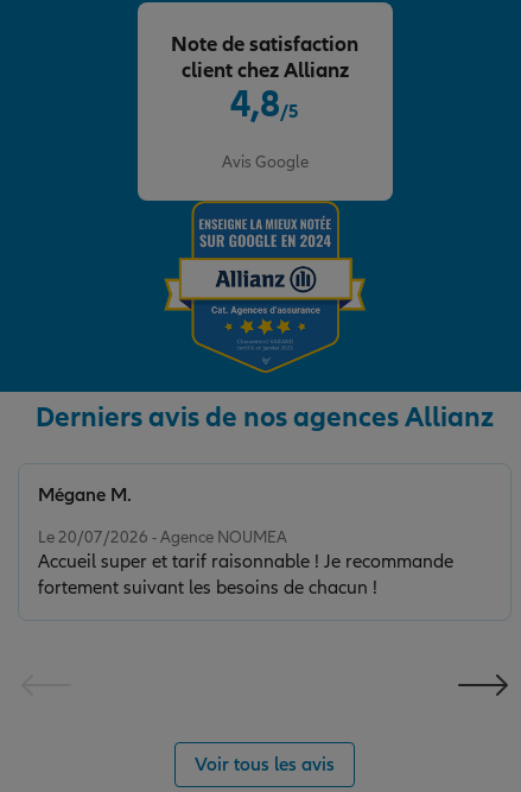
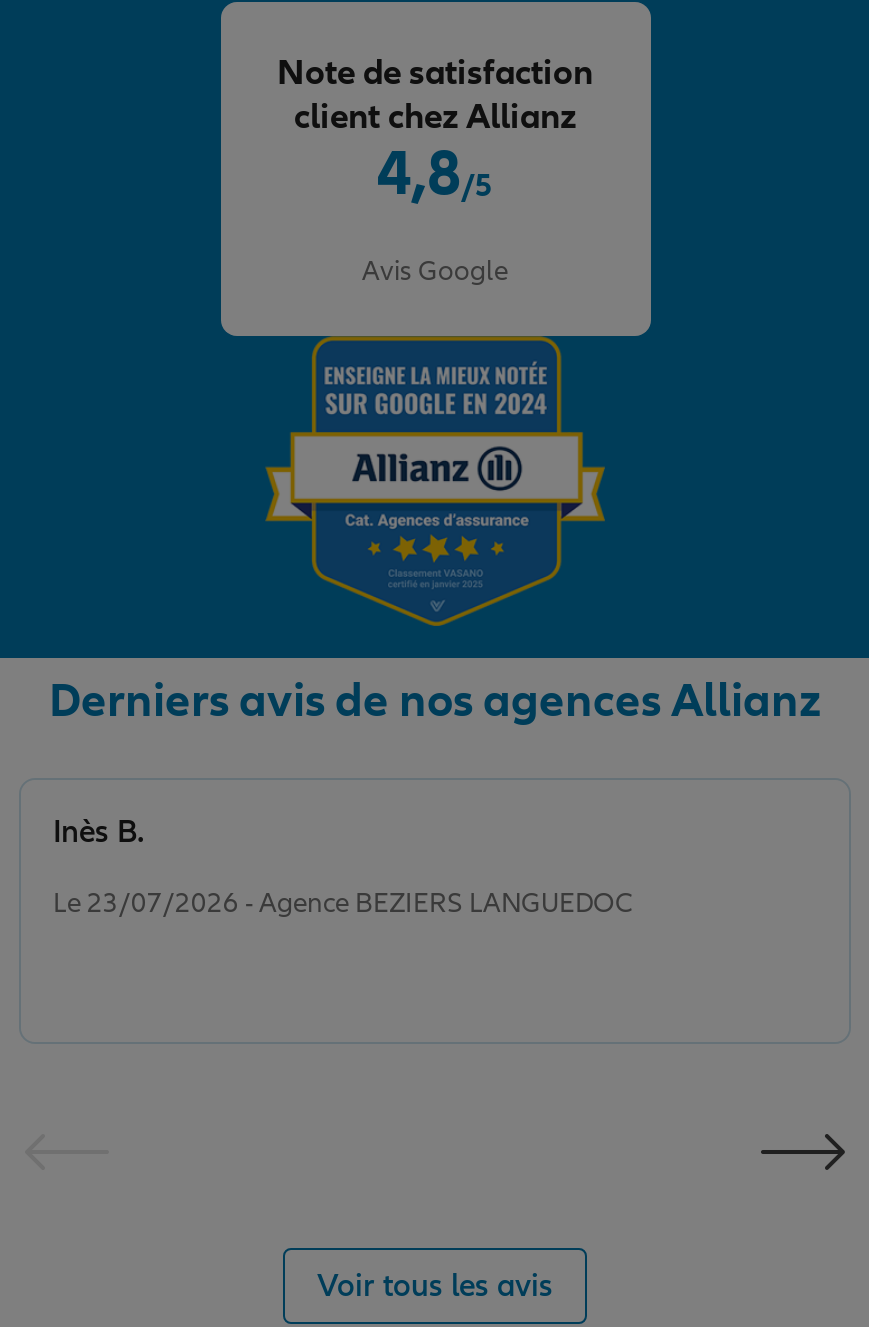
- Mégane M.
+ Inès B.

- Le 20/07/2026 - Agence NOUMEA
- Accueil super et tarif raisonnable ! Je recommande
- fortement suivant les besoins de chacun !
+ Le 23/07/2026 - Agence BEZIERS LANGUEDOC
